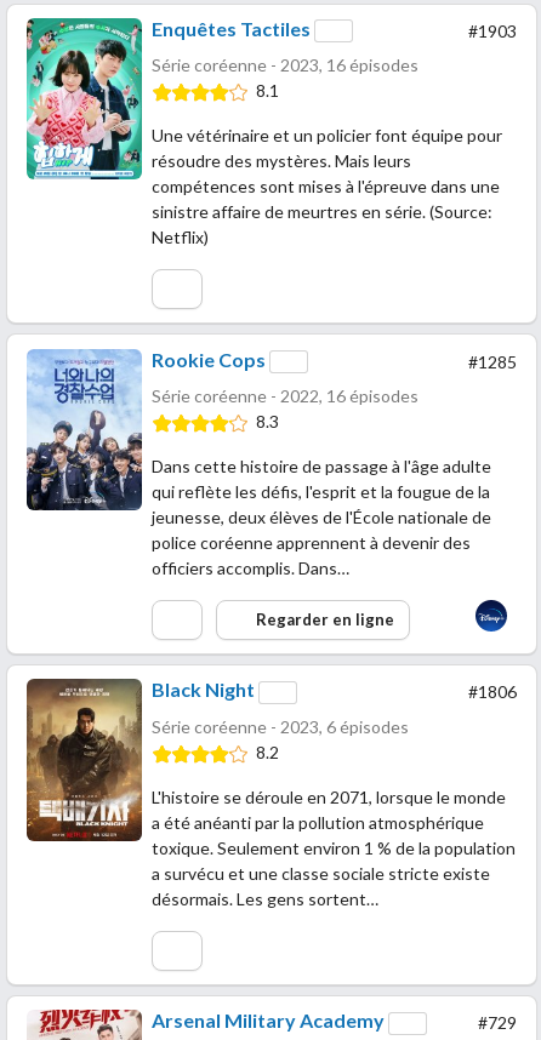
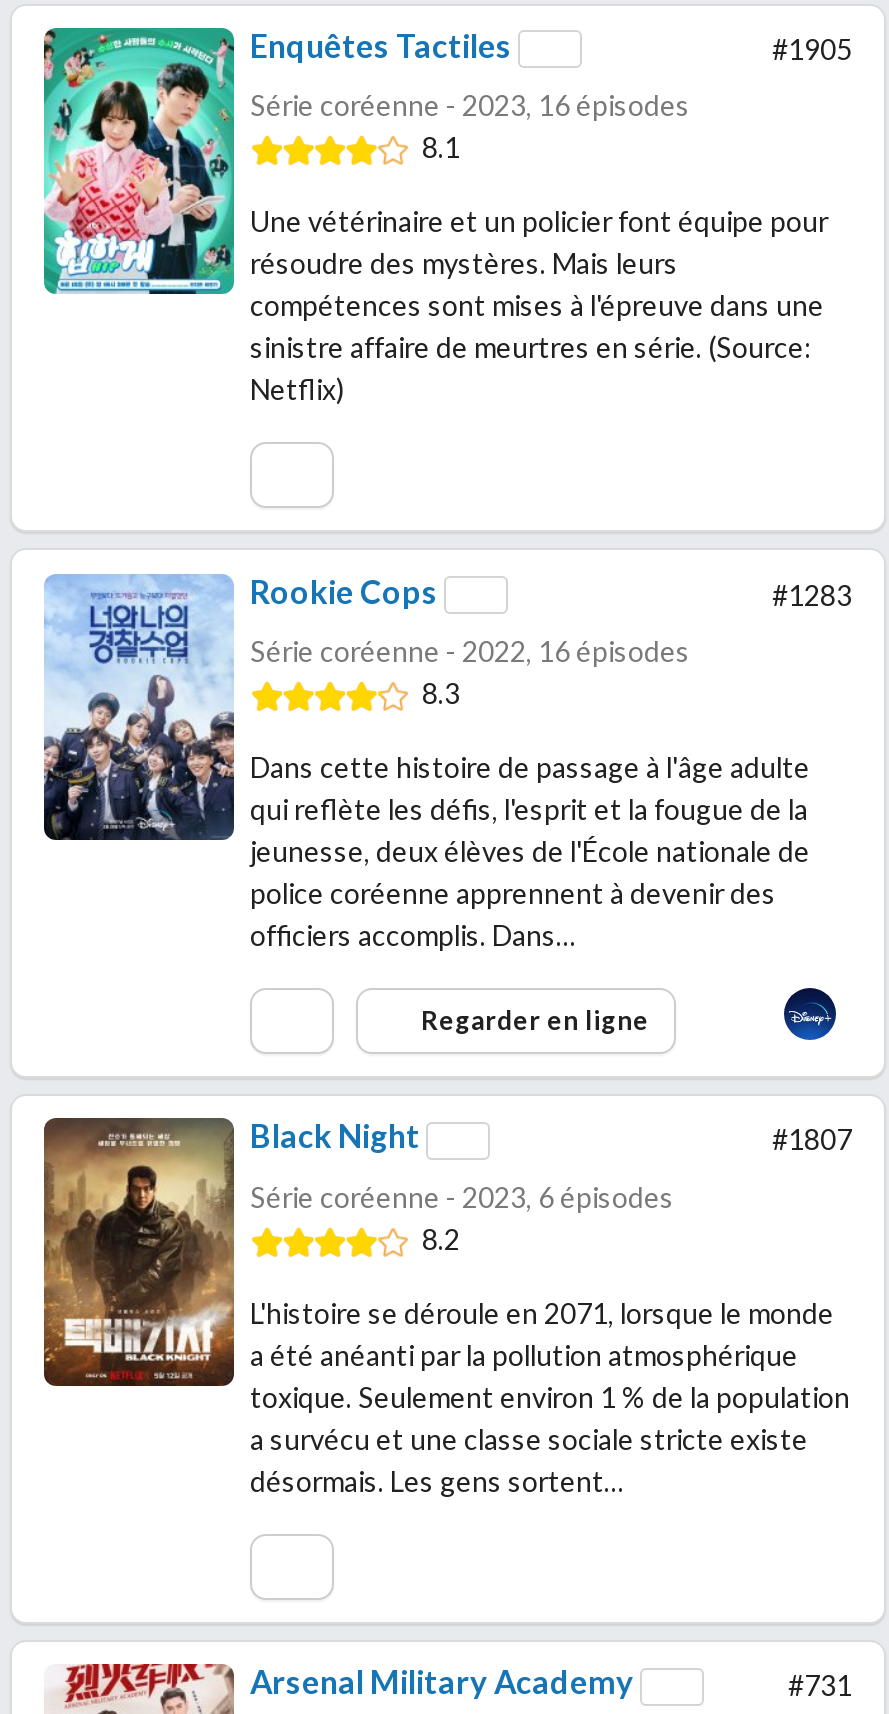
- #1903
+ #1905

- #1285
+ #1283

- #1806
+ #1807

- #729
+ #731
